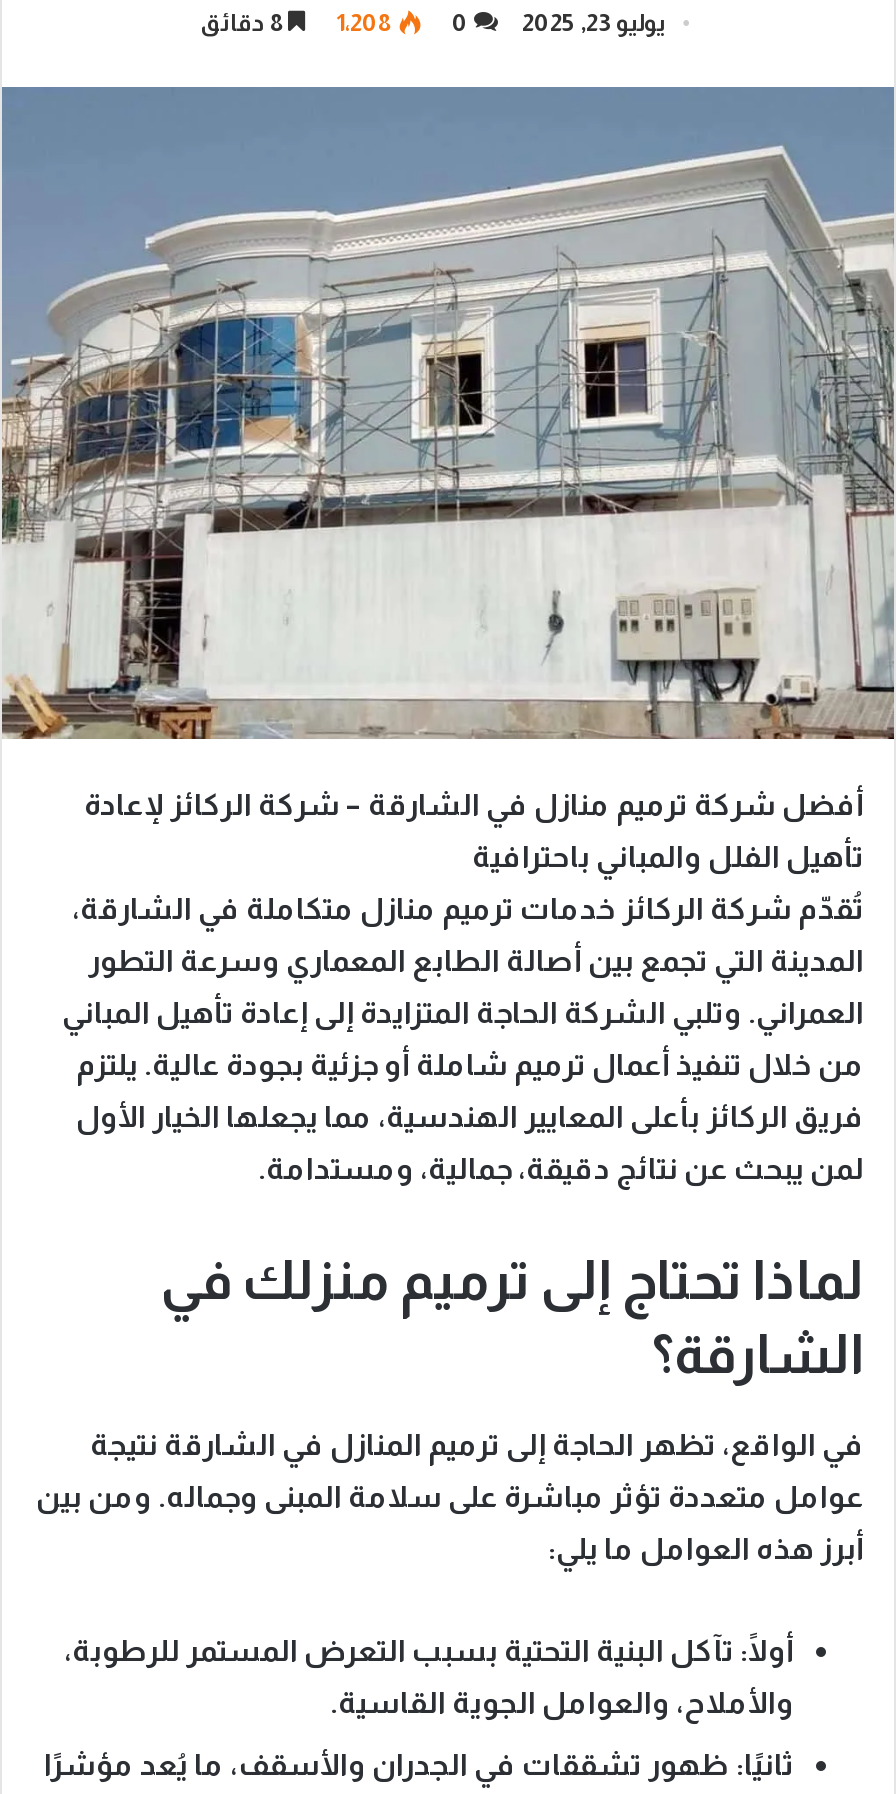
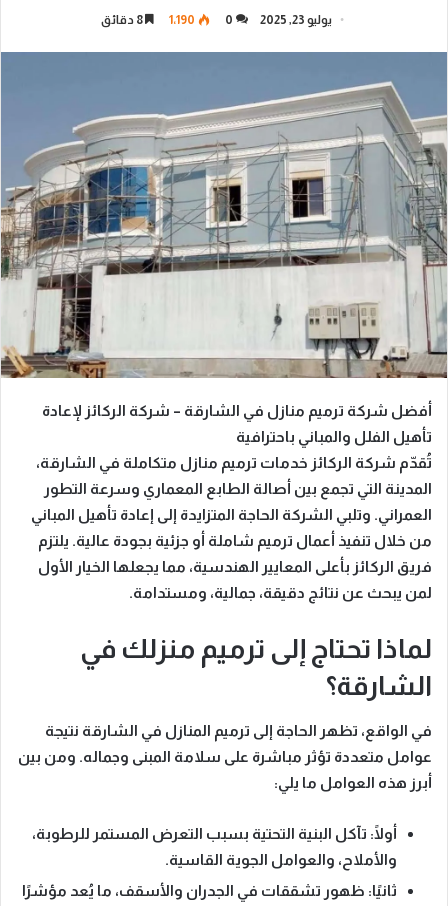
- 1٬208
+ 1٬190
